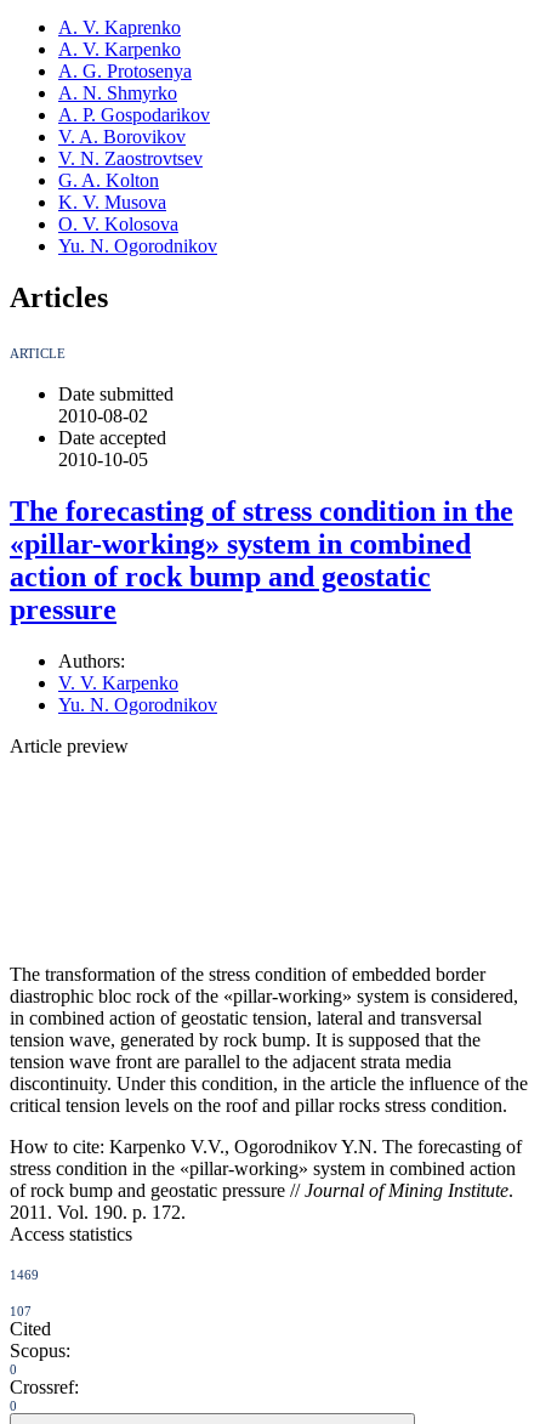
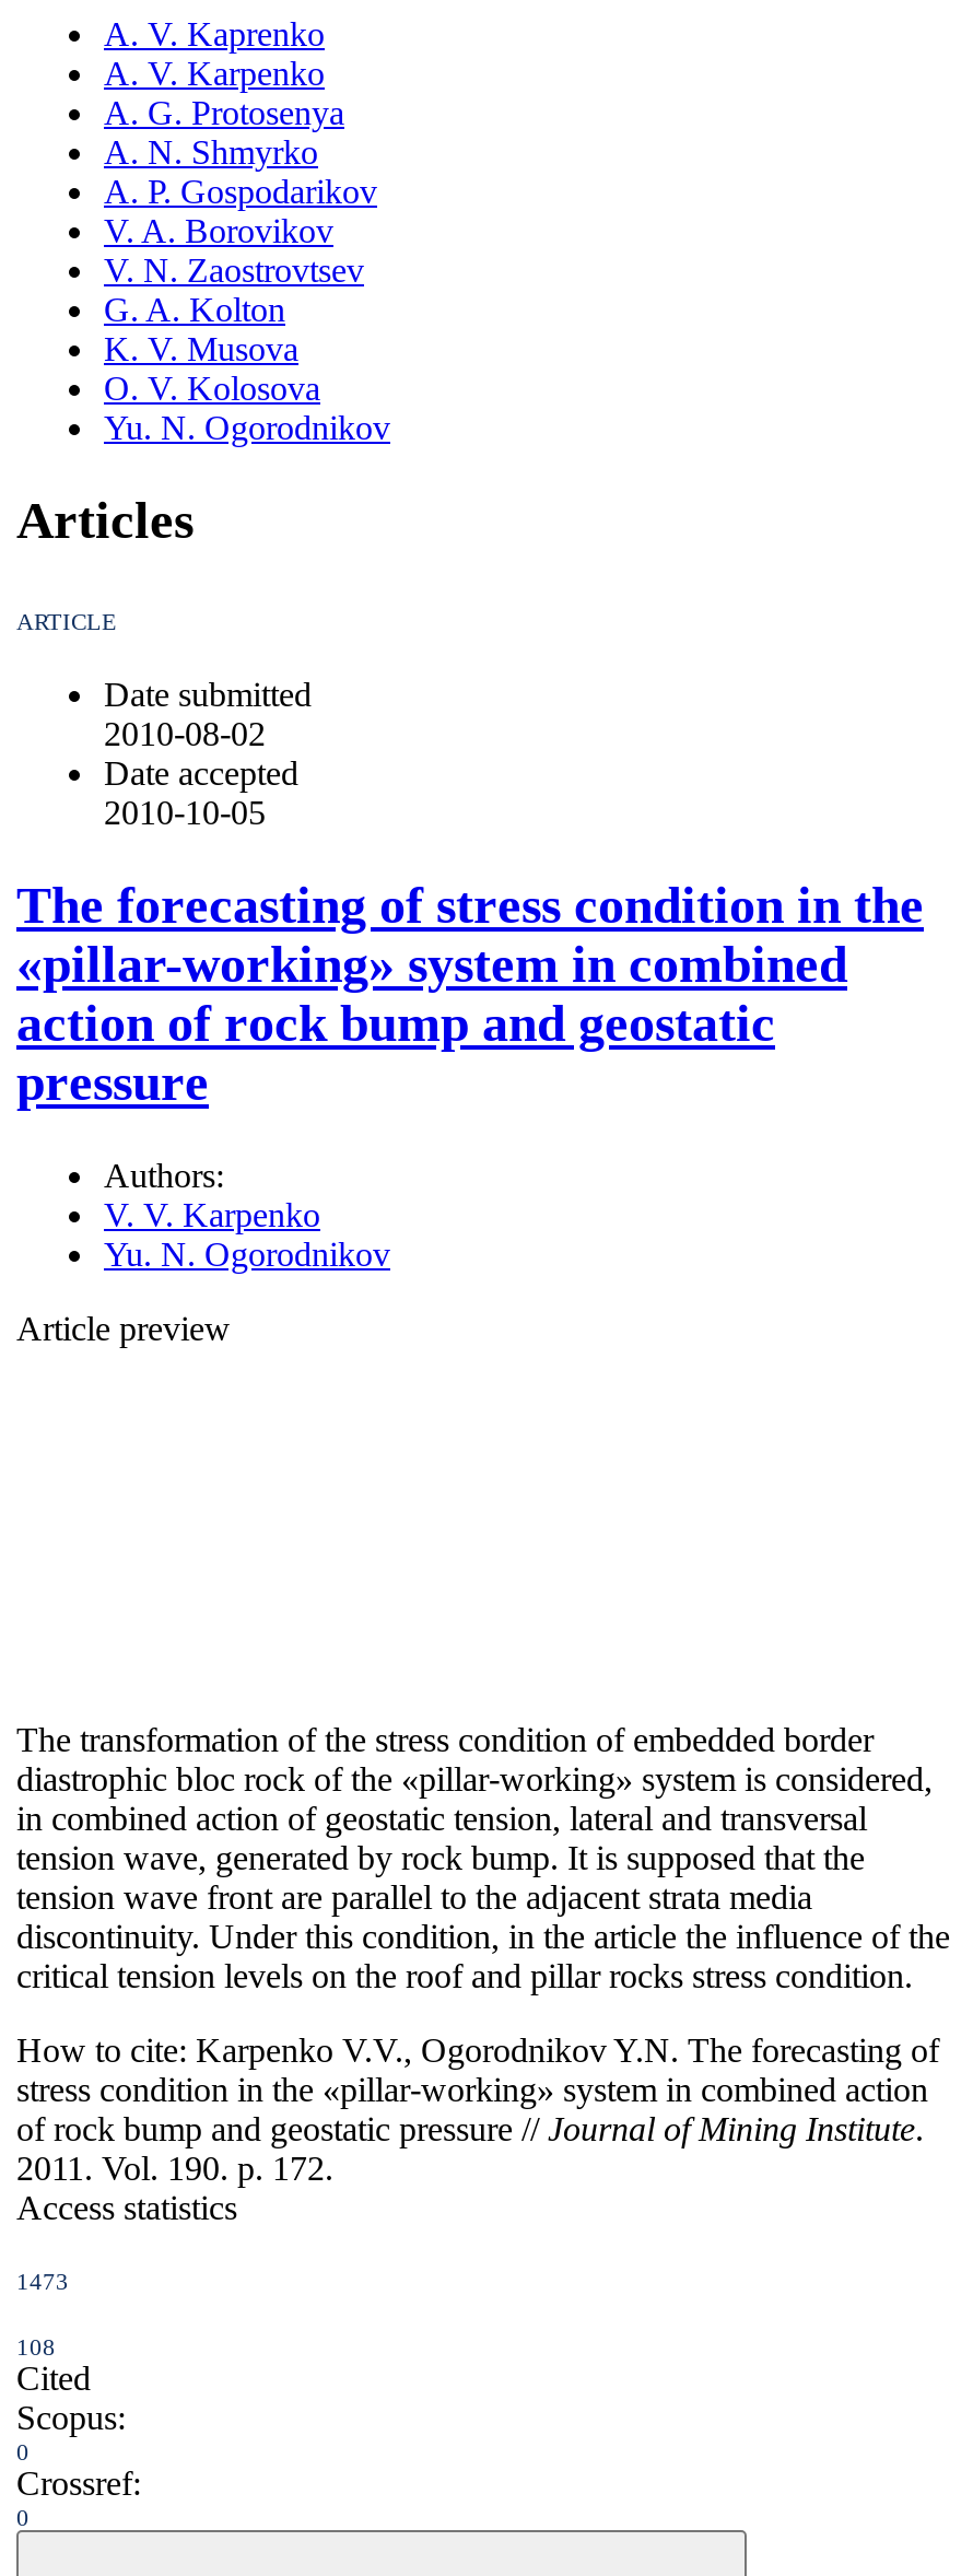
- 1469
+ 1473

- 107
+ 108
